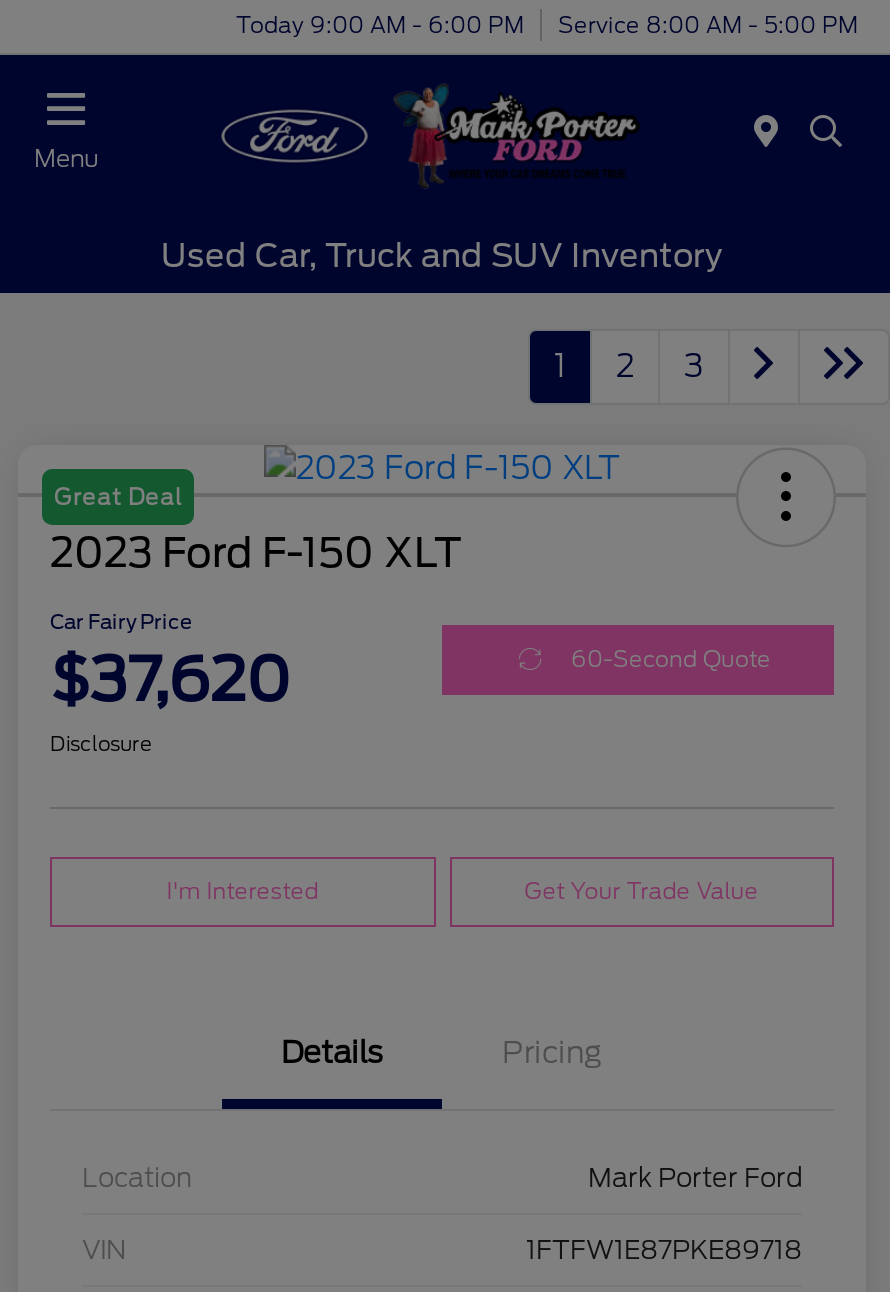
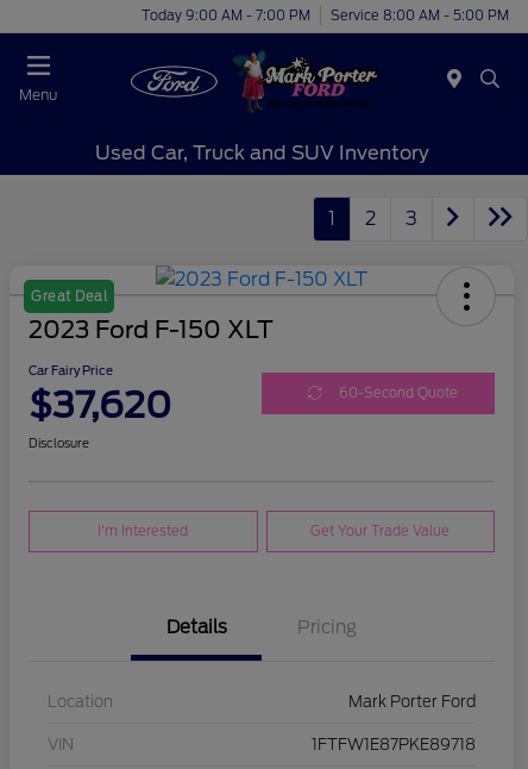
- Today 9:00 AM - 6:00 PM Service 8:00 AM - 5:00 PM
+ Today 9:00 AM - 7:00 PM Service 8:00 AM - 5:00 PM
